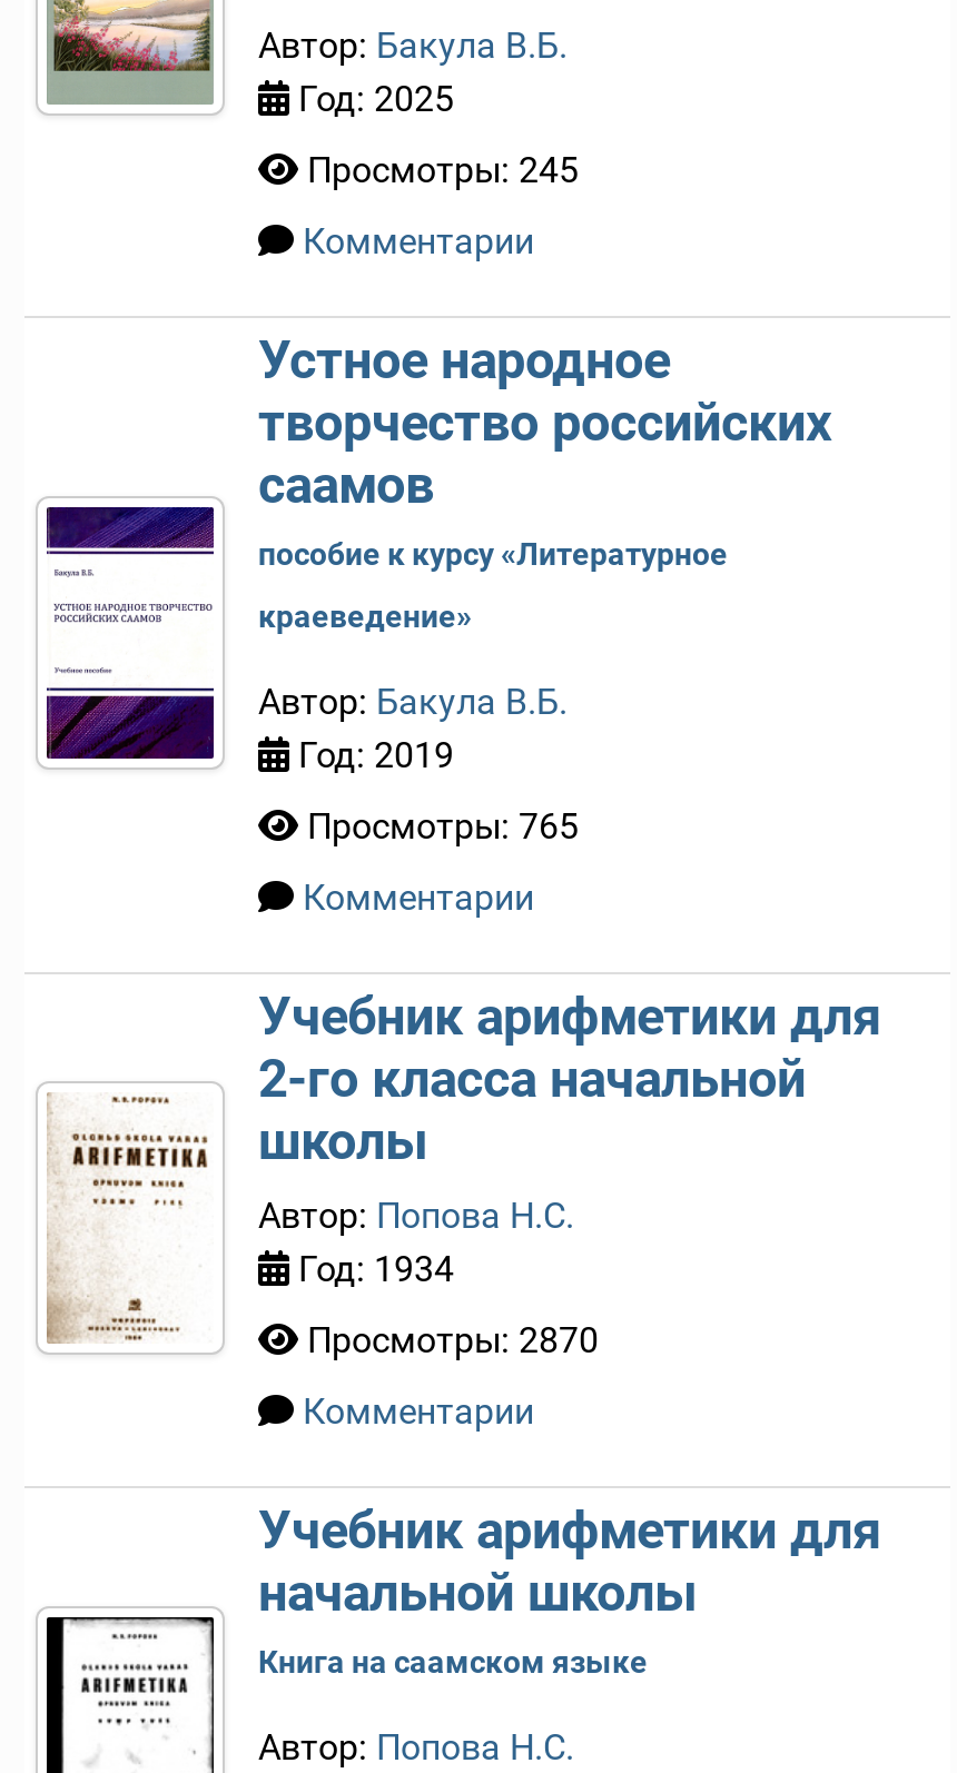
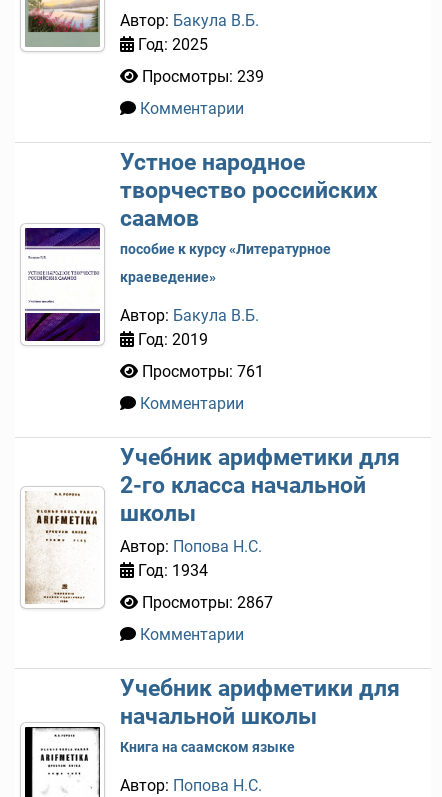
- Просмотры: 245
+ Просмотры: 239

- Просмотры: 765
+ Просмотры: 761

- Просмотры: 2870
+ Просмотры: 2867
